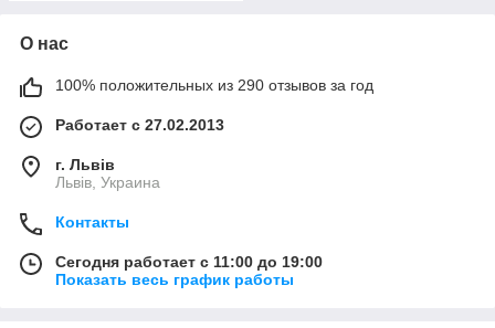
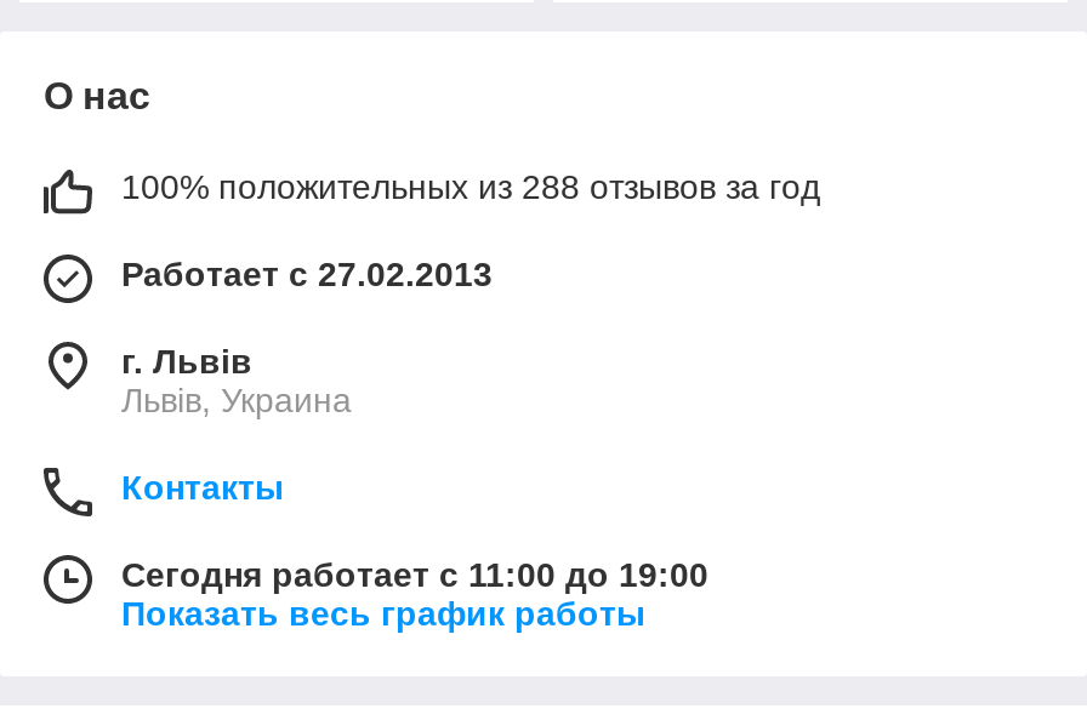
- 100% положительных из 290 отзывов за год
+ 100% положительных из 288 отзывов за год
